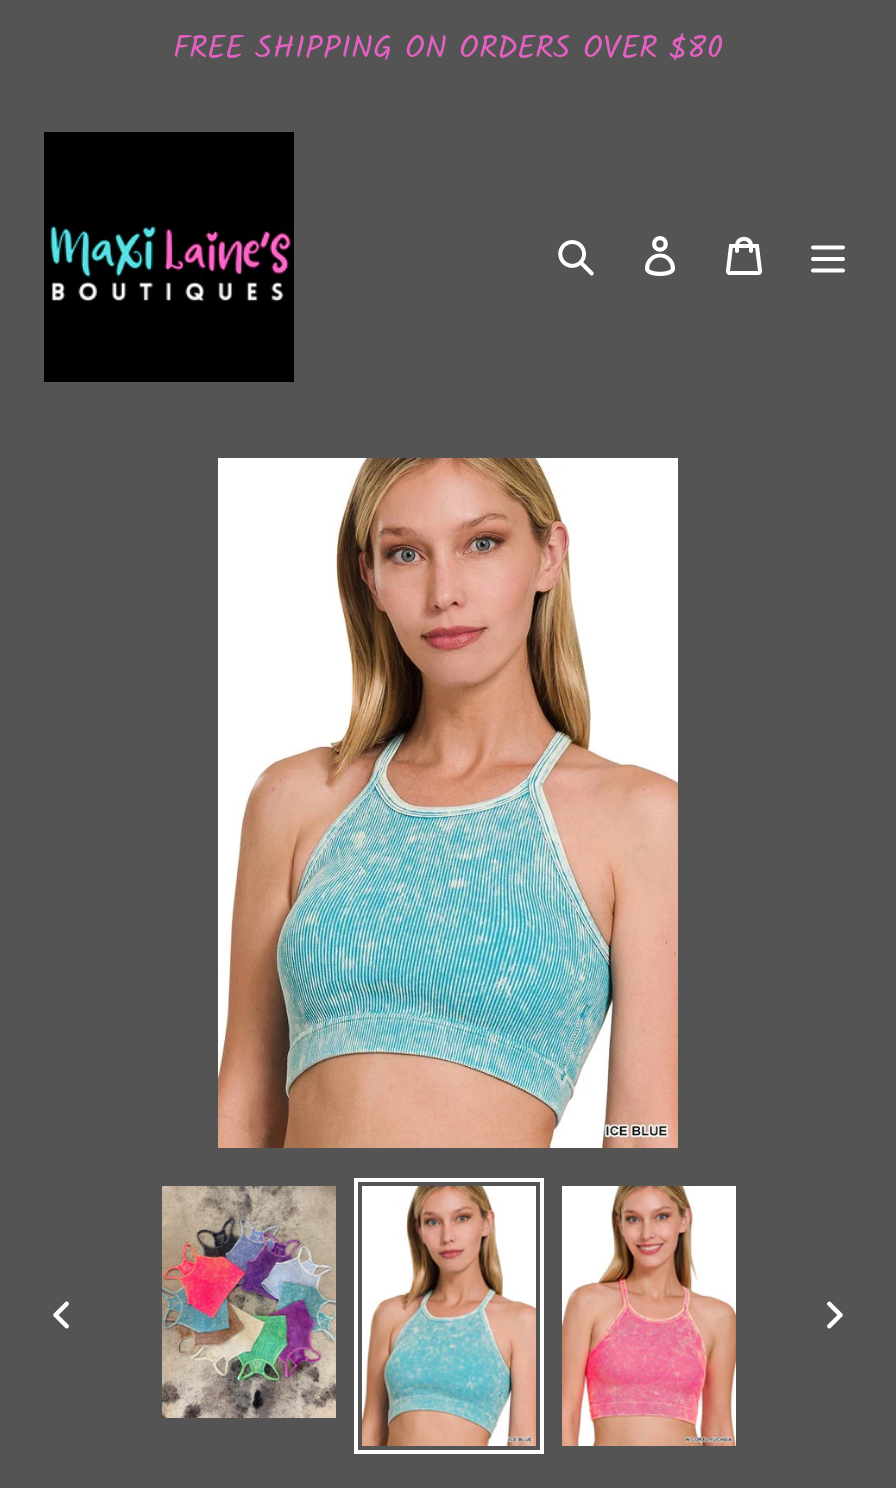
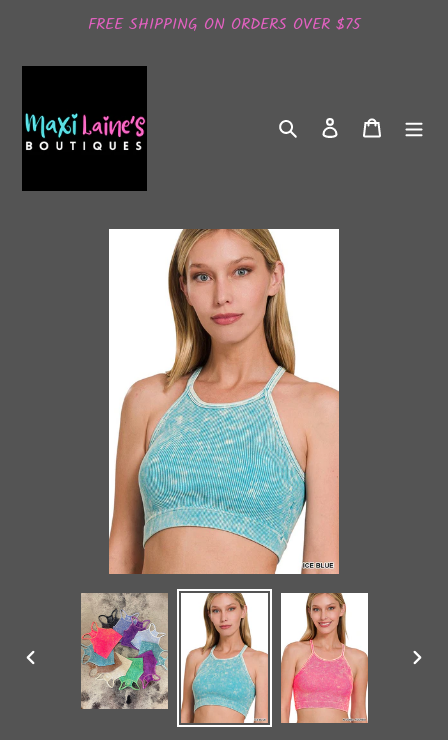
- FREE SHIPPING ON ORDERS OVER $80
+ FREE SHIPPING ON ORDERS OVER $75
